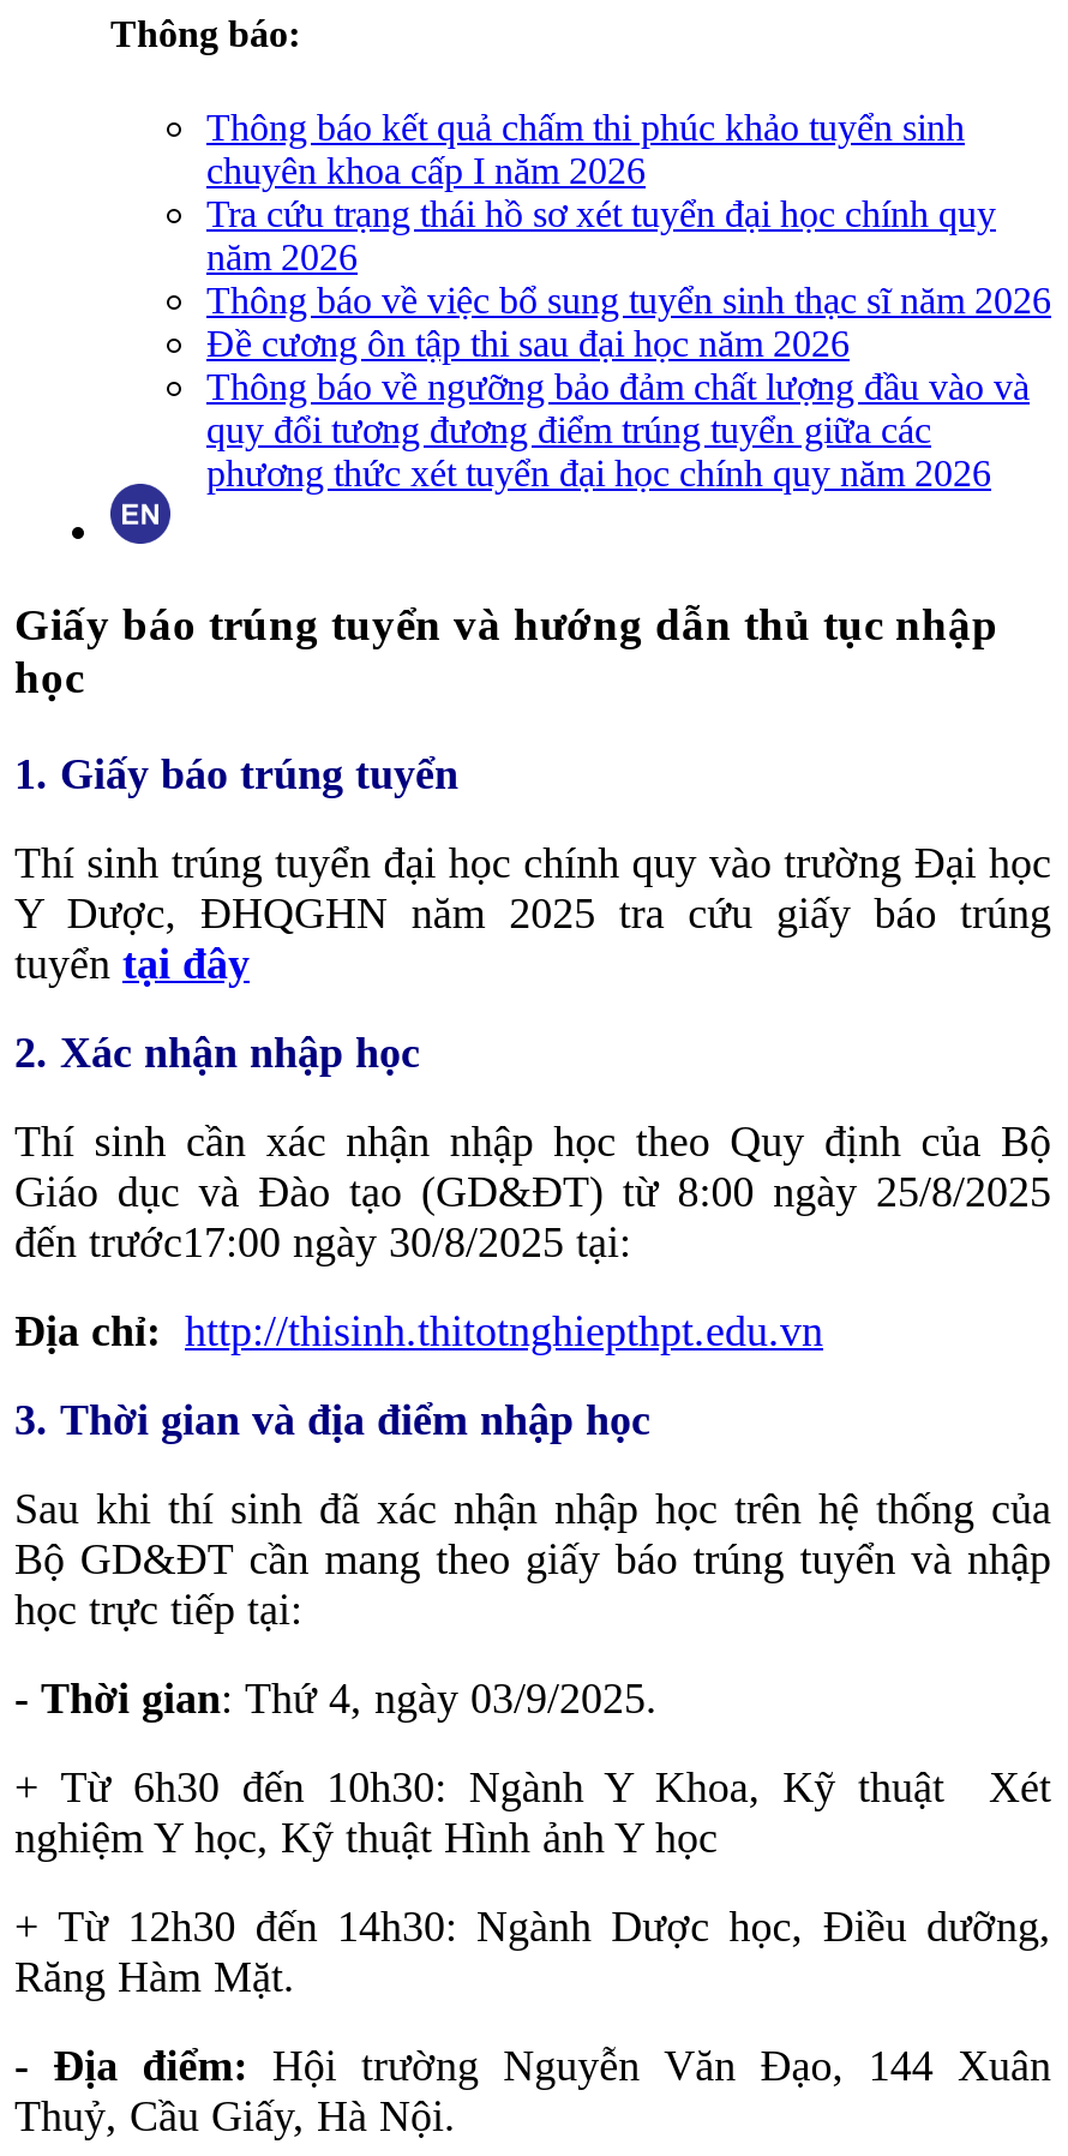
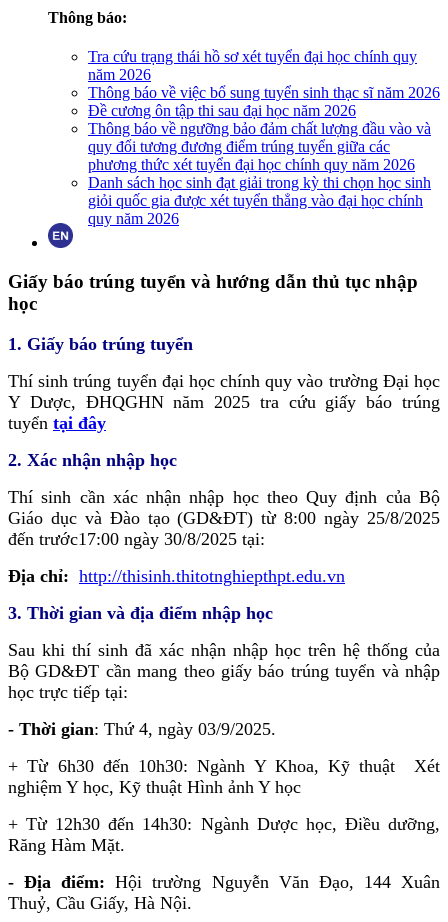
- Thông báo kết quả chấm thi phúc khảo tuyển sinh
- chuyên khoa cấp I năm 2026

moved up: Tra cứu trạng thái hồ sơ xét tuyển đại học chính quy | năm 2026 | Thông báo về việc bổ sung tuyển sinh thạc sĩ năm 2026 | Đề cương ôn tập thi sau đại học năm 2026 | Thông báo về ngưỡng bảo đảm chất lượng đầu vào và | quy đổi tương đương điểm trúng tuyển giữa các | phương thức xét tuyển đại học chính quy năm 2026

+ Danh sách học sinh đạt giải trong kỳ thi chọn học sinh
+ giỏi quốc gia được xét tuyển thẳng vào đại học chính
+ quy năm 2026
